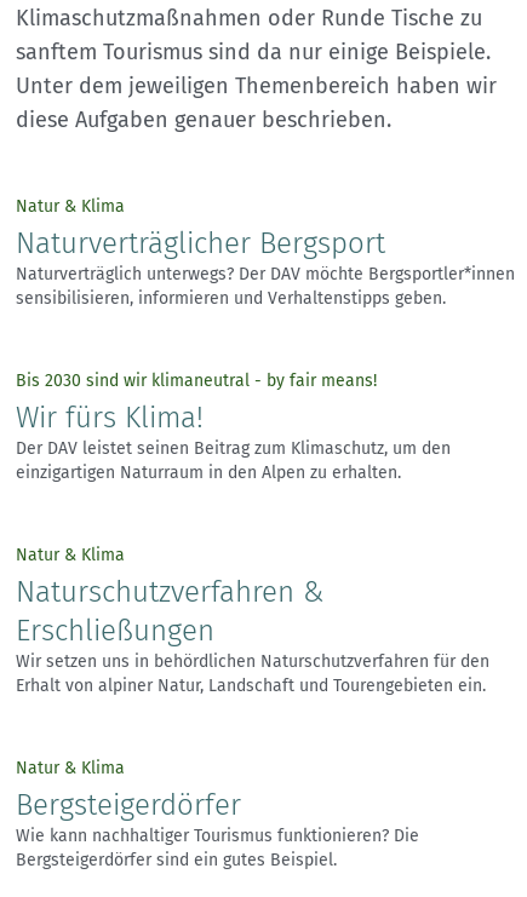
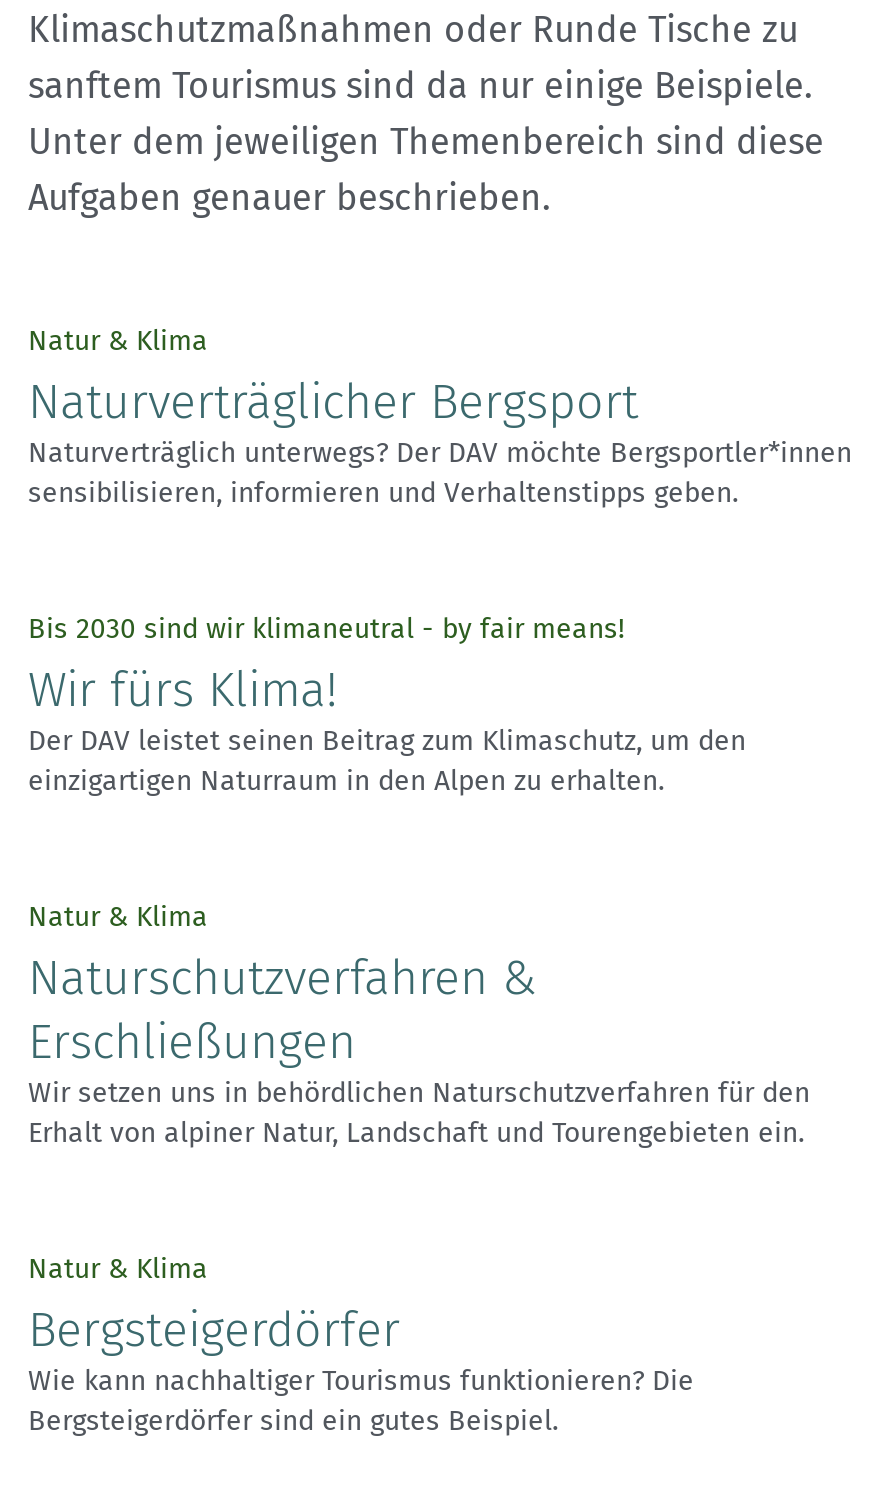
- Unter dem jeweiligen Themenbereich haben wir
- diese Aufgaben genauer beschrieben.
+ Unter dem jeweiligen Themenbereich sind diese
+ Aufgaben genauer beschrieben.
